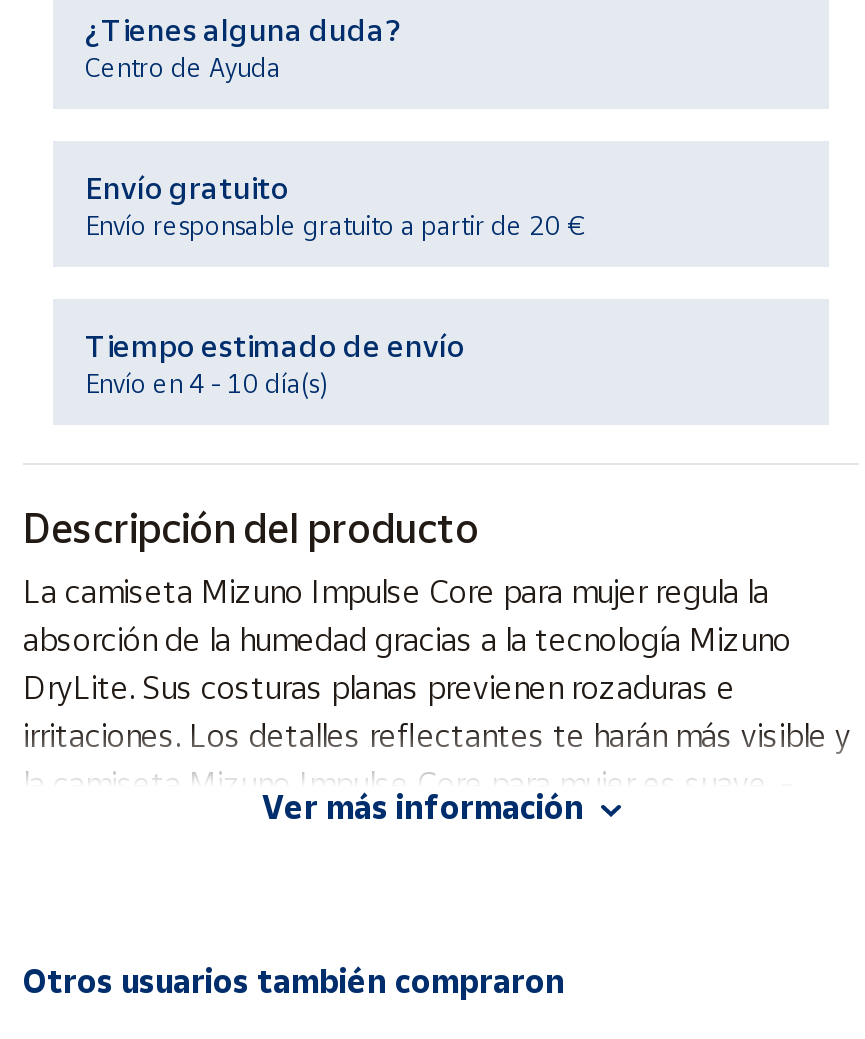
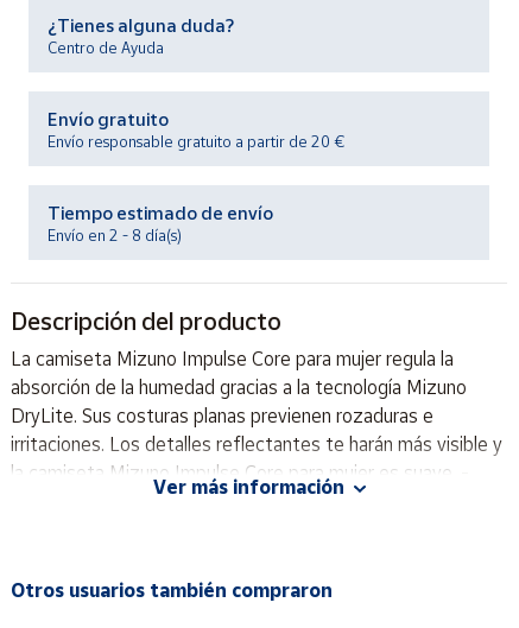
- Envío en 4 - 10 día(s)
+ Envío en 2 - 8 día(s)
